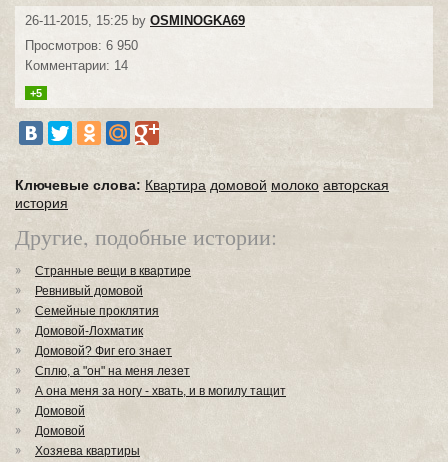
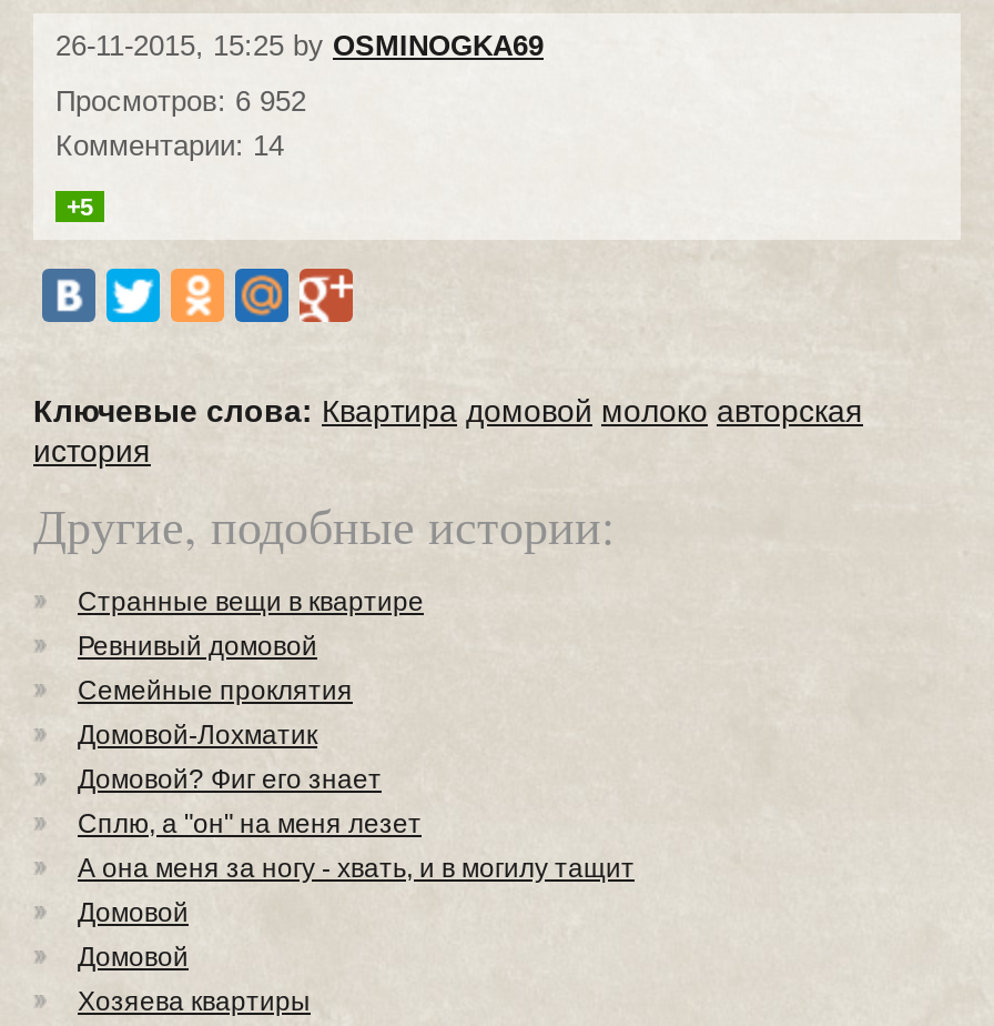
- Просмотров: 6 950
+ Просмотров: 6 952
